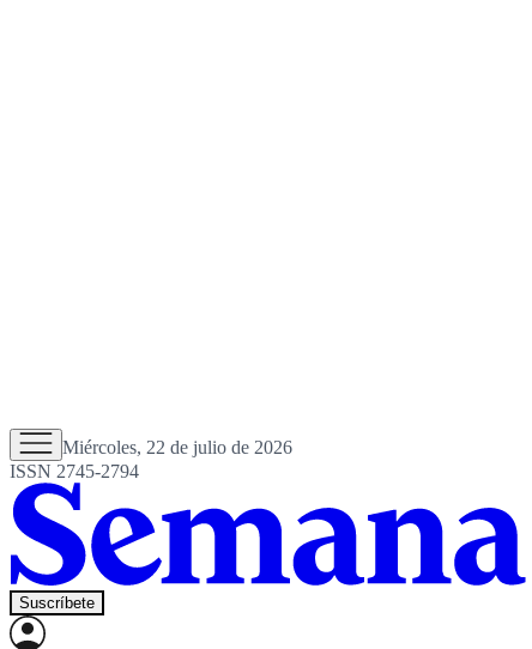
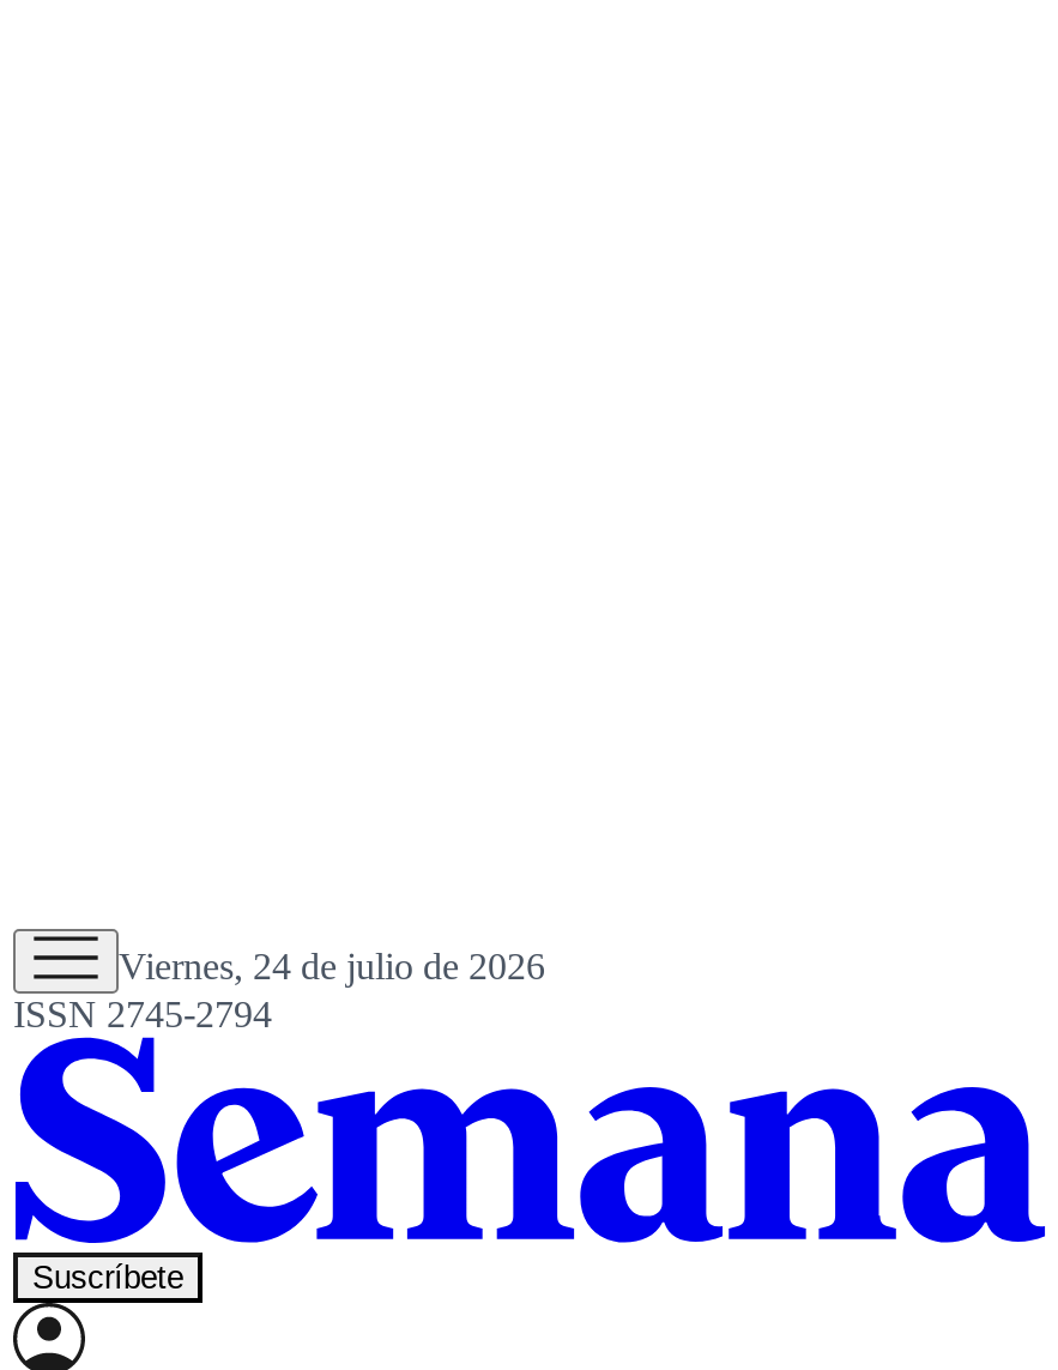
- Miércoles, 22 de julio de 2026
+ Viernes, 24 de julio de 2026
